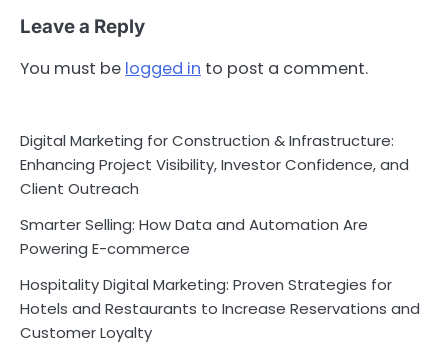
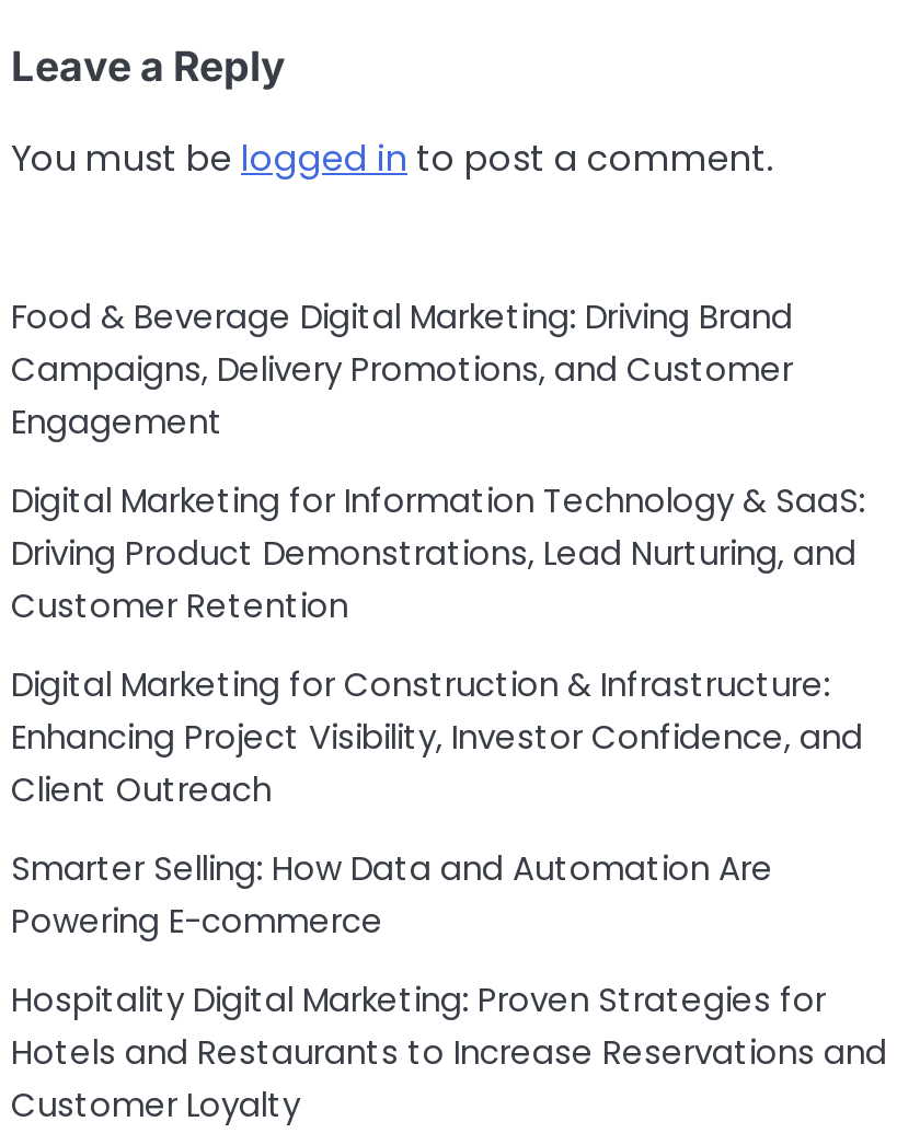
+ Food & Beverage Digital Marketing: Driving Brand
+ Campaigns, Delivery Promotions, and Customer
+ Engagement
+ Digital Marketing for Information Technology & SaaS:
+ Driving Product Demonstrations, Lead Nurturing, and
+ Customer Retention
